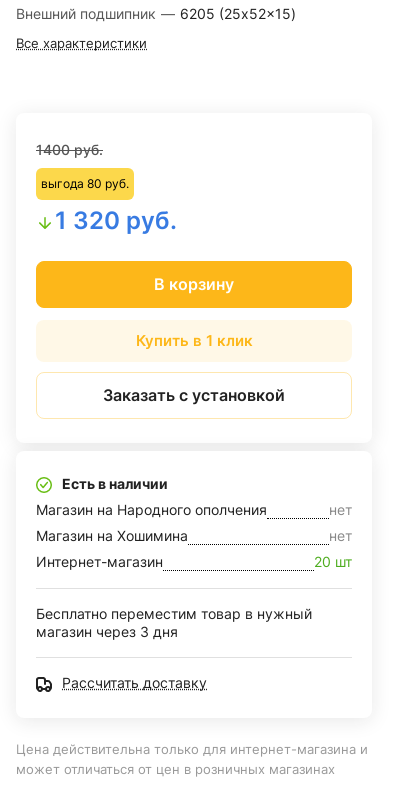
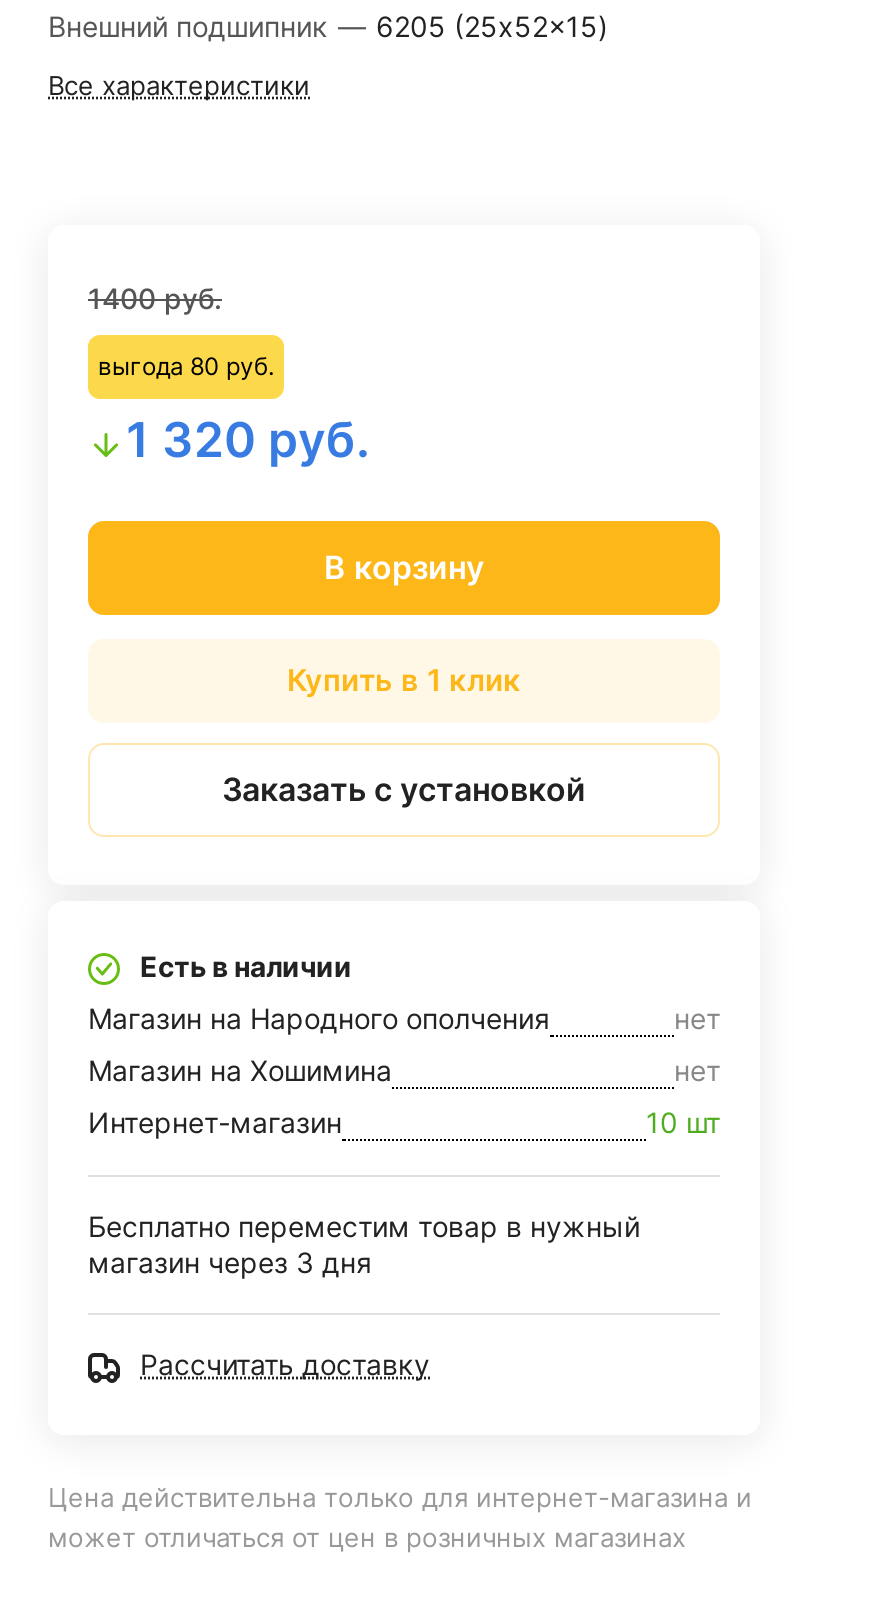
- 20 шт
+ 10 шт
